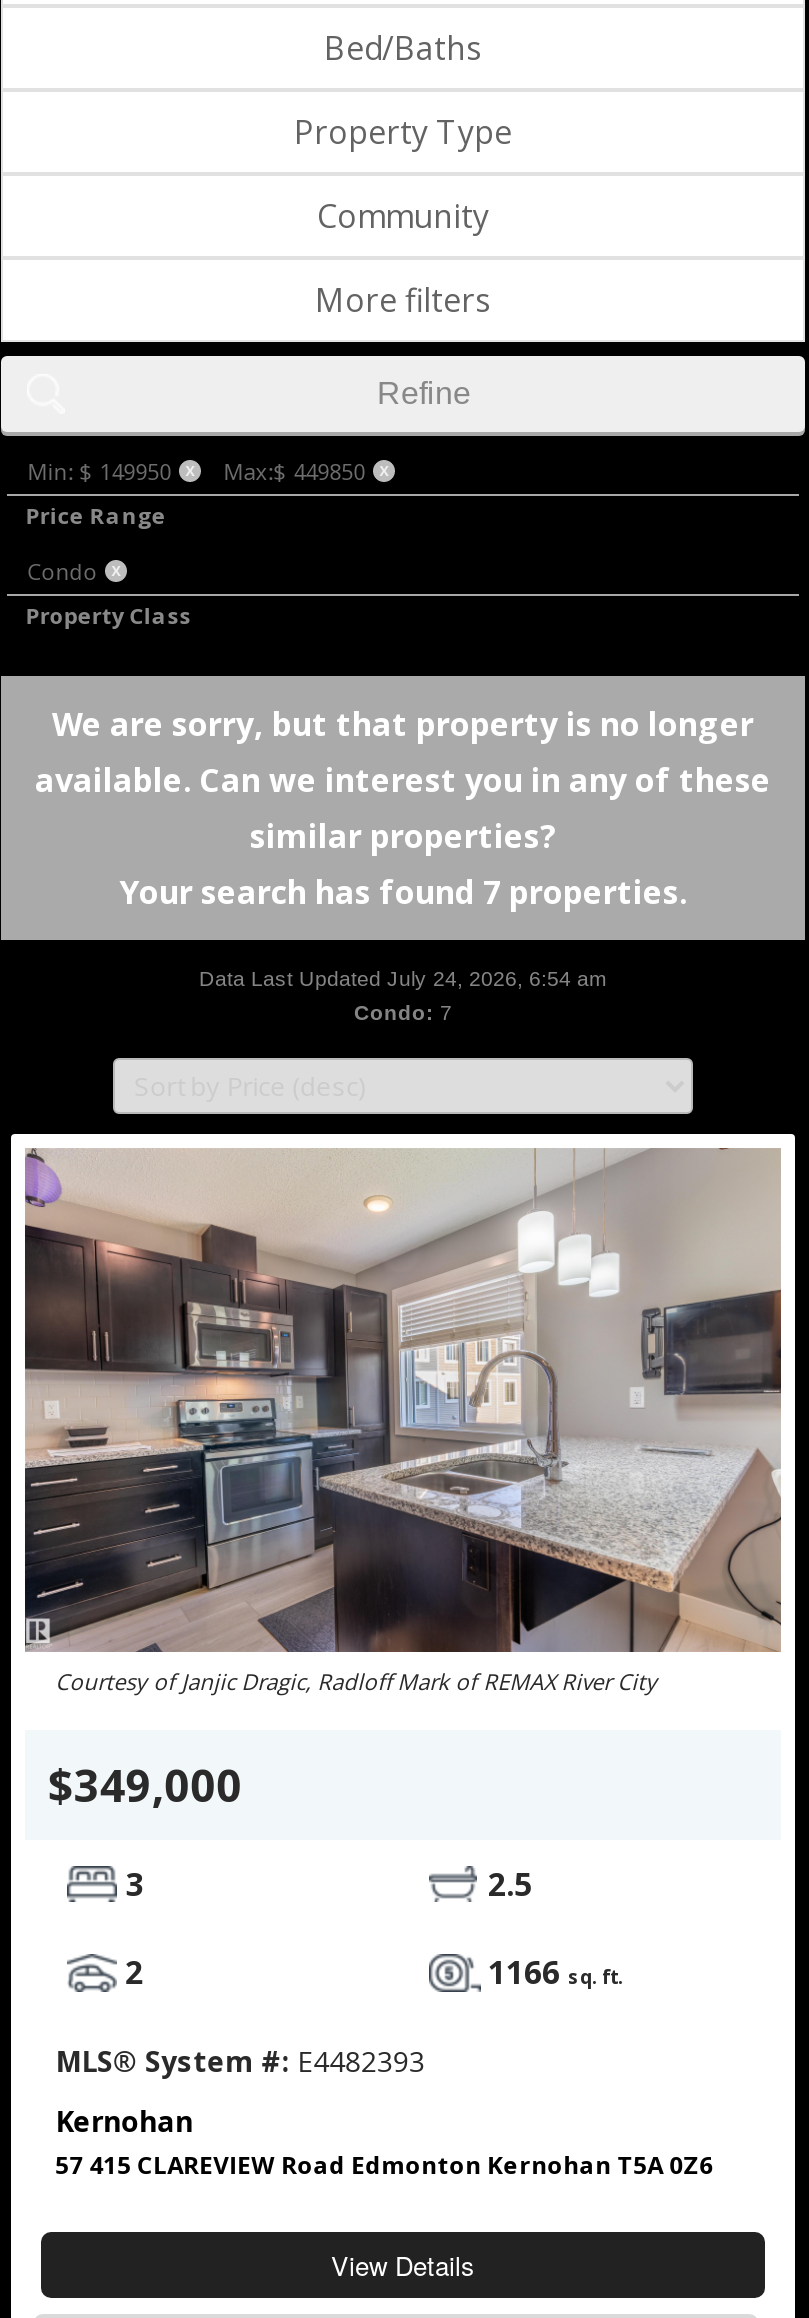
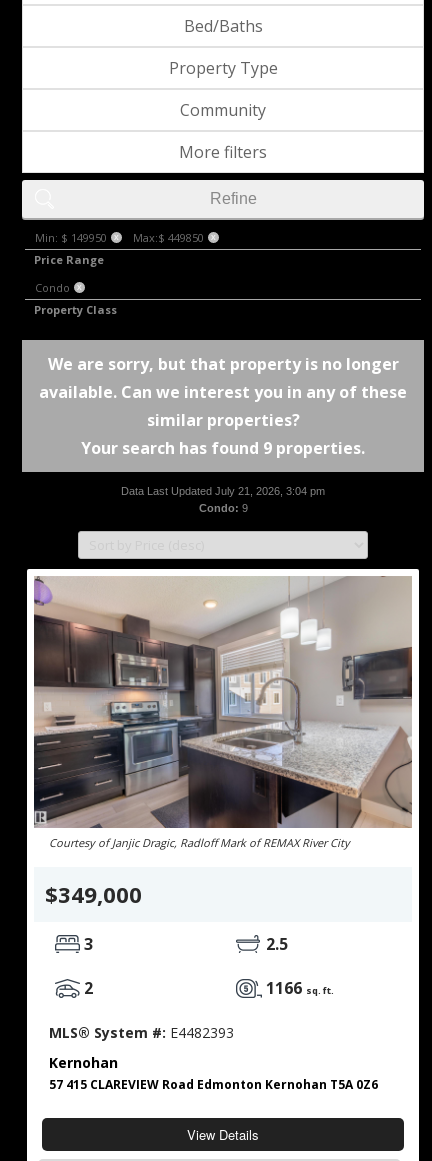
- Your search has found 7 properties.
+ Your search has found 9 properties.

- Data Last Updated July 24, 2026, 6:54 am
+ Data Last Updated July 21, 2026, 3:04 pm

- Condo: 7
+ Condo: 9
